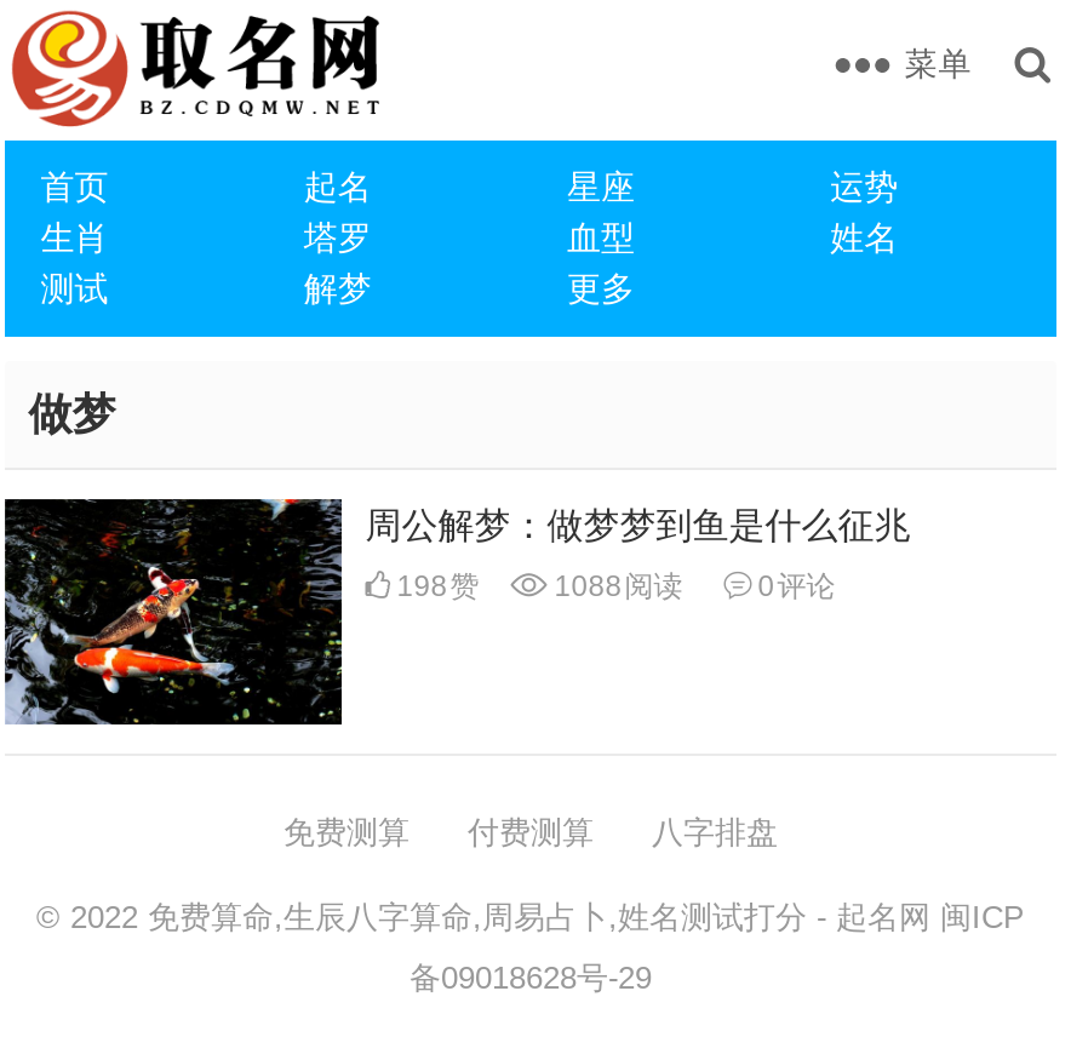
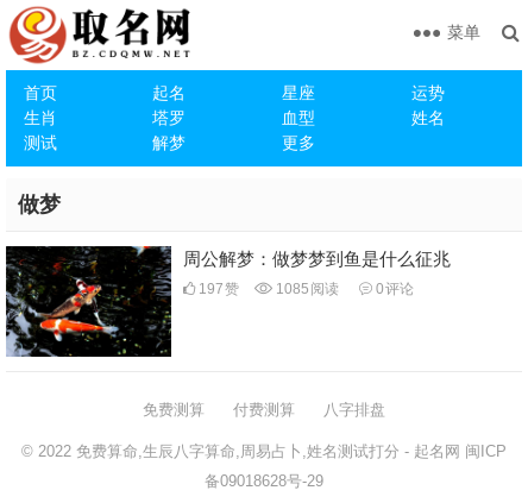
- 198赞
+ 197赞

- 1088阅读
+ 1085阅读
